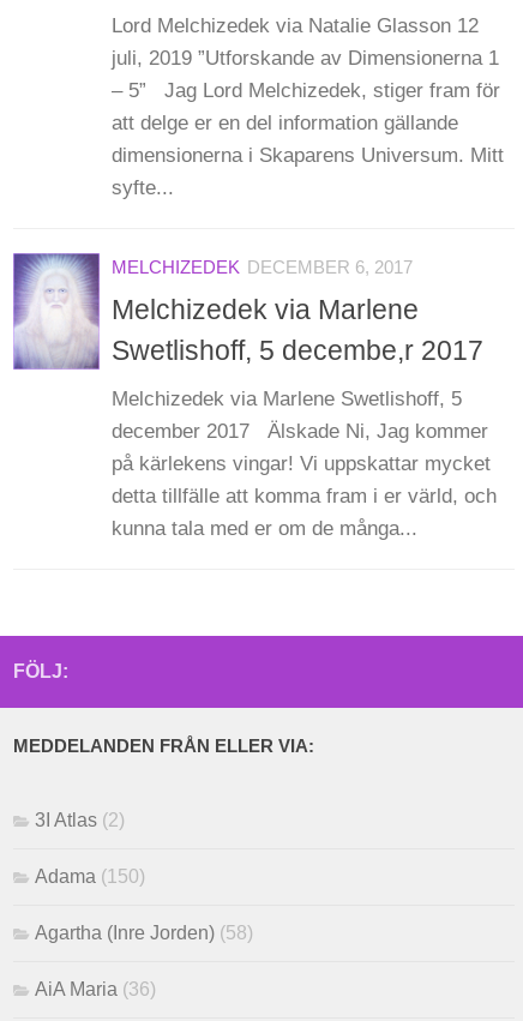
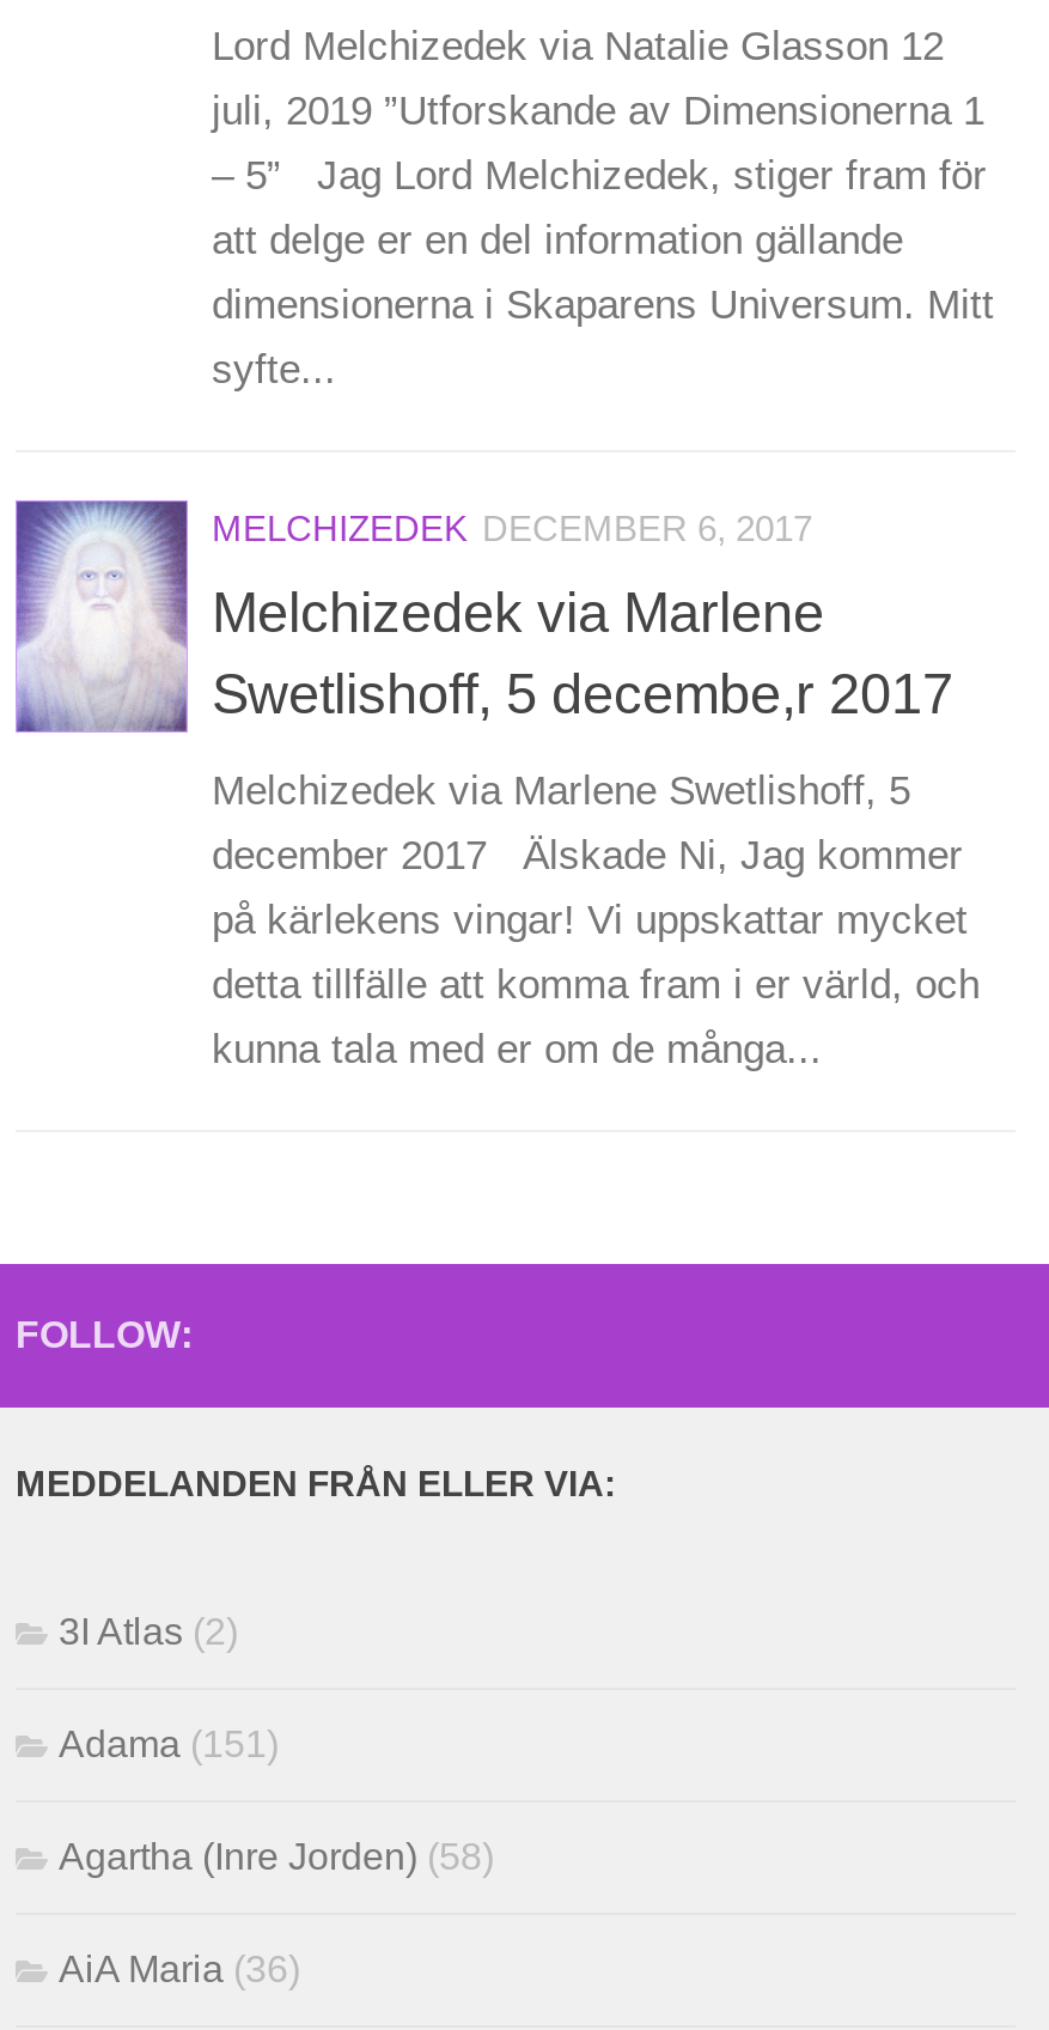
- FÖLJ:
+ FOLLOW:

- Adama (150)
+ Adama (151)
